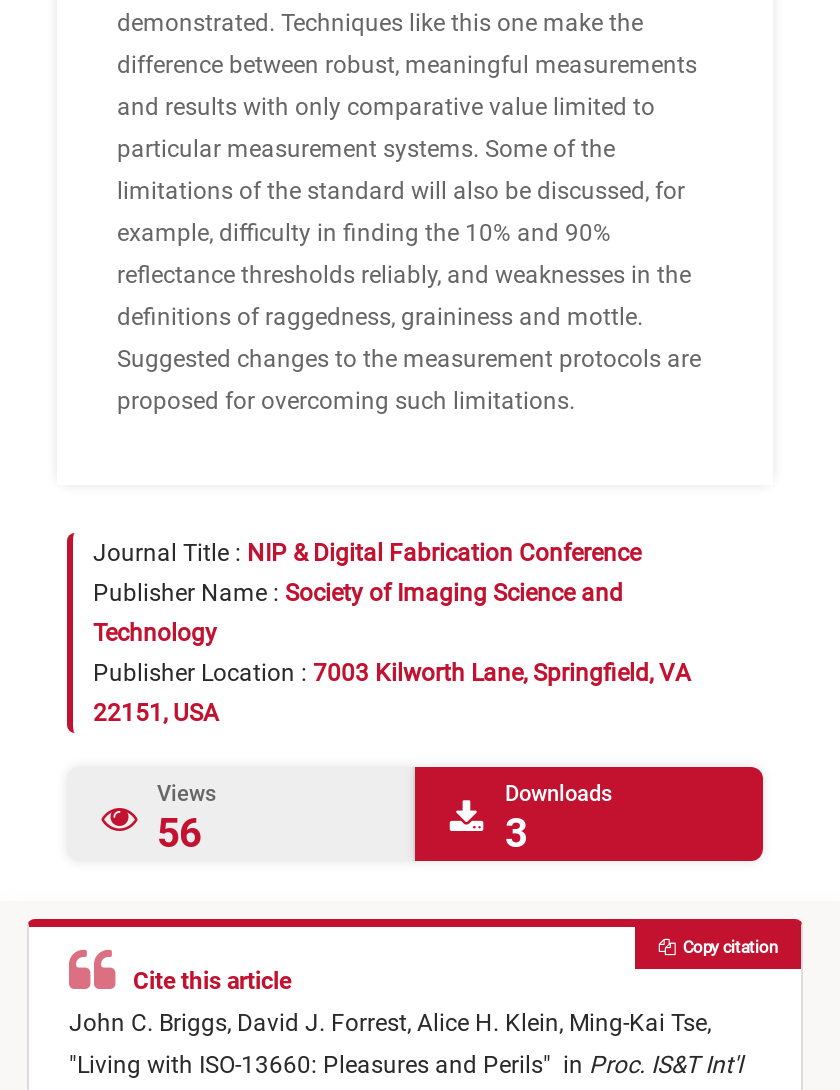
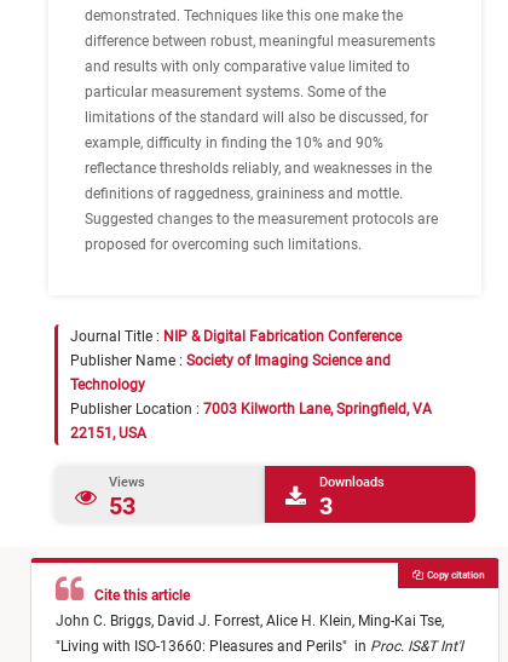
- 56
+ 53
